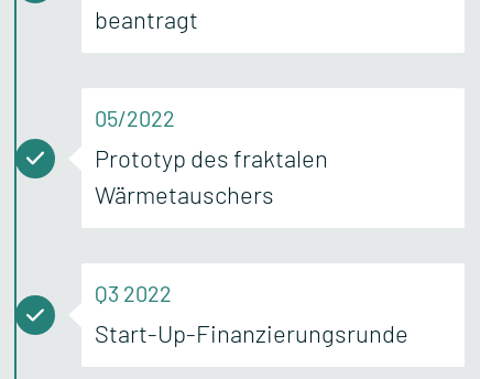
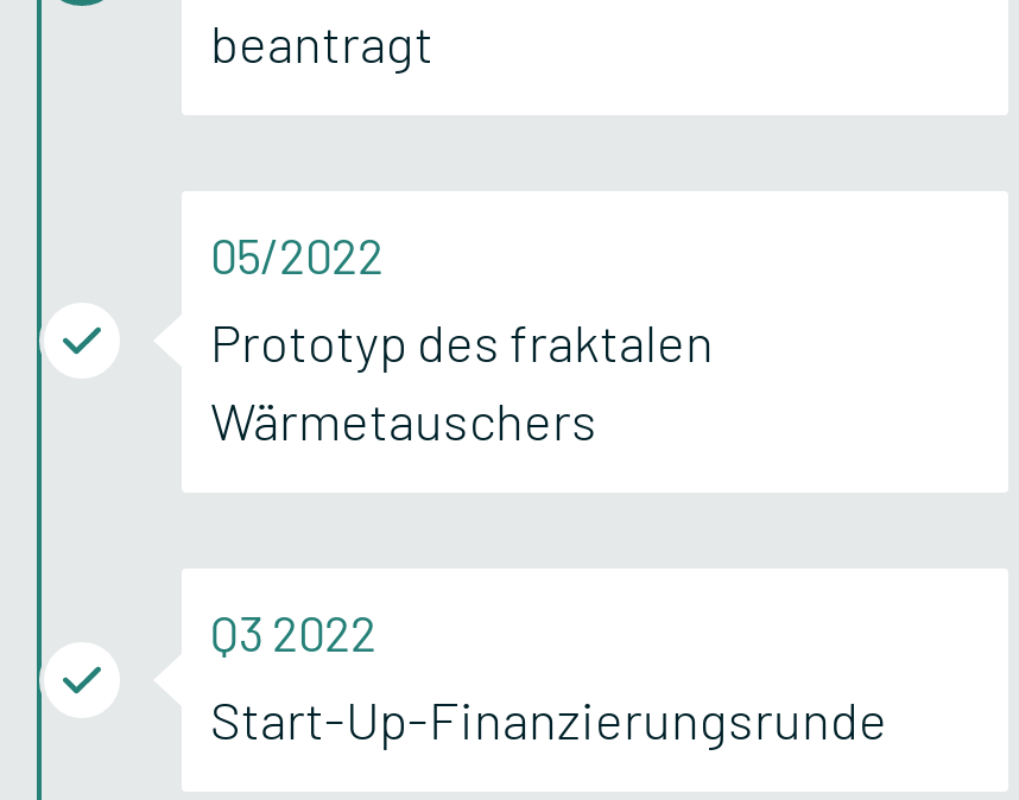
- [image]
+ [image]

- [image]
+ [image]
